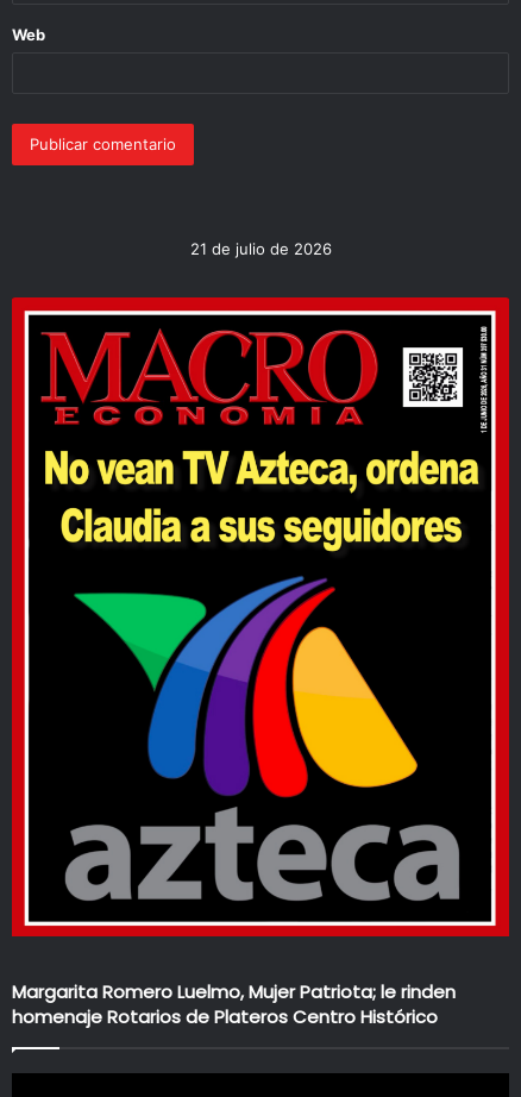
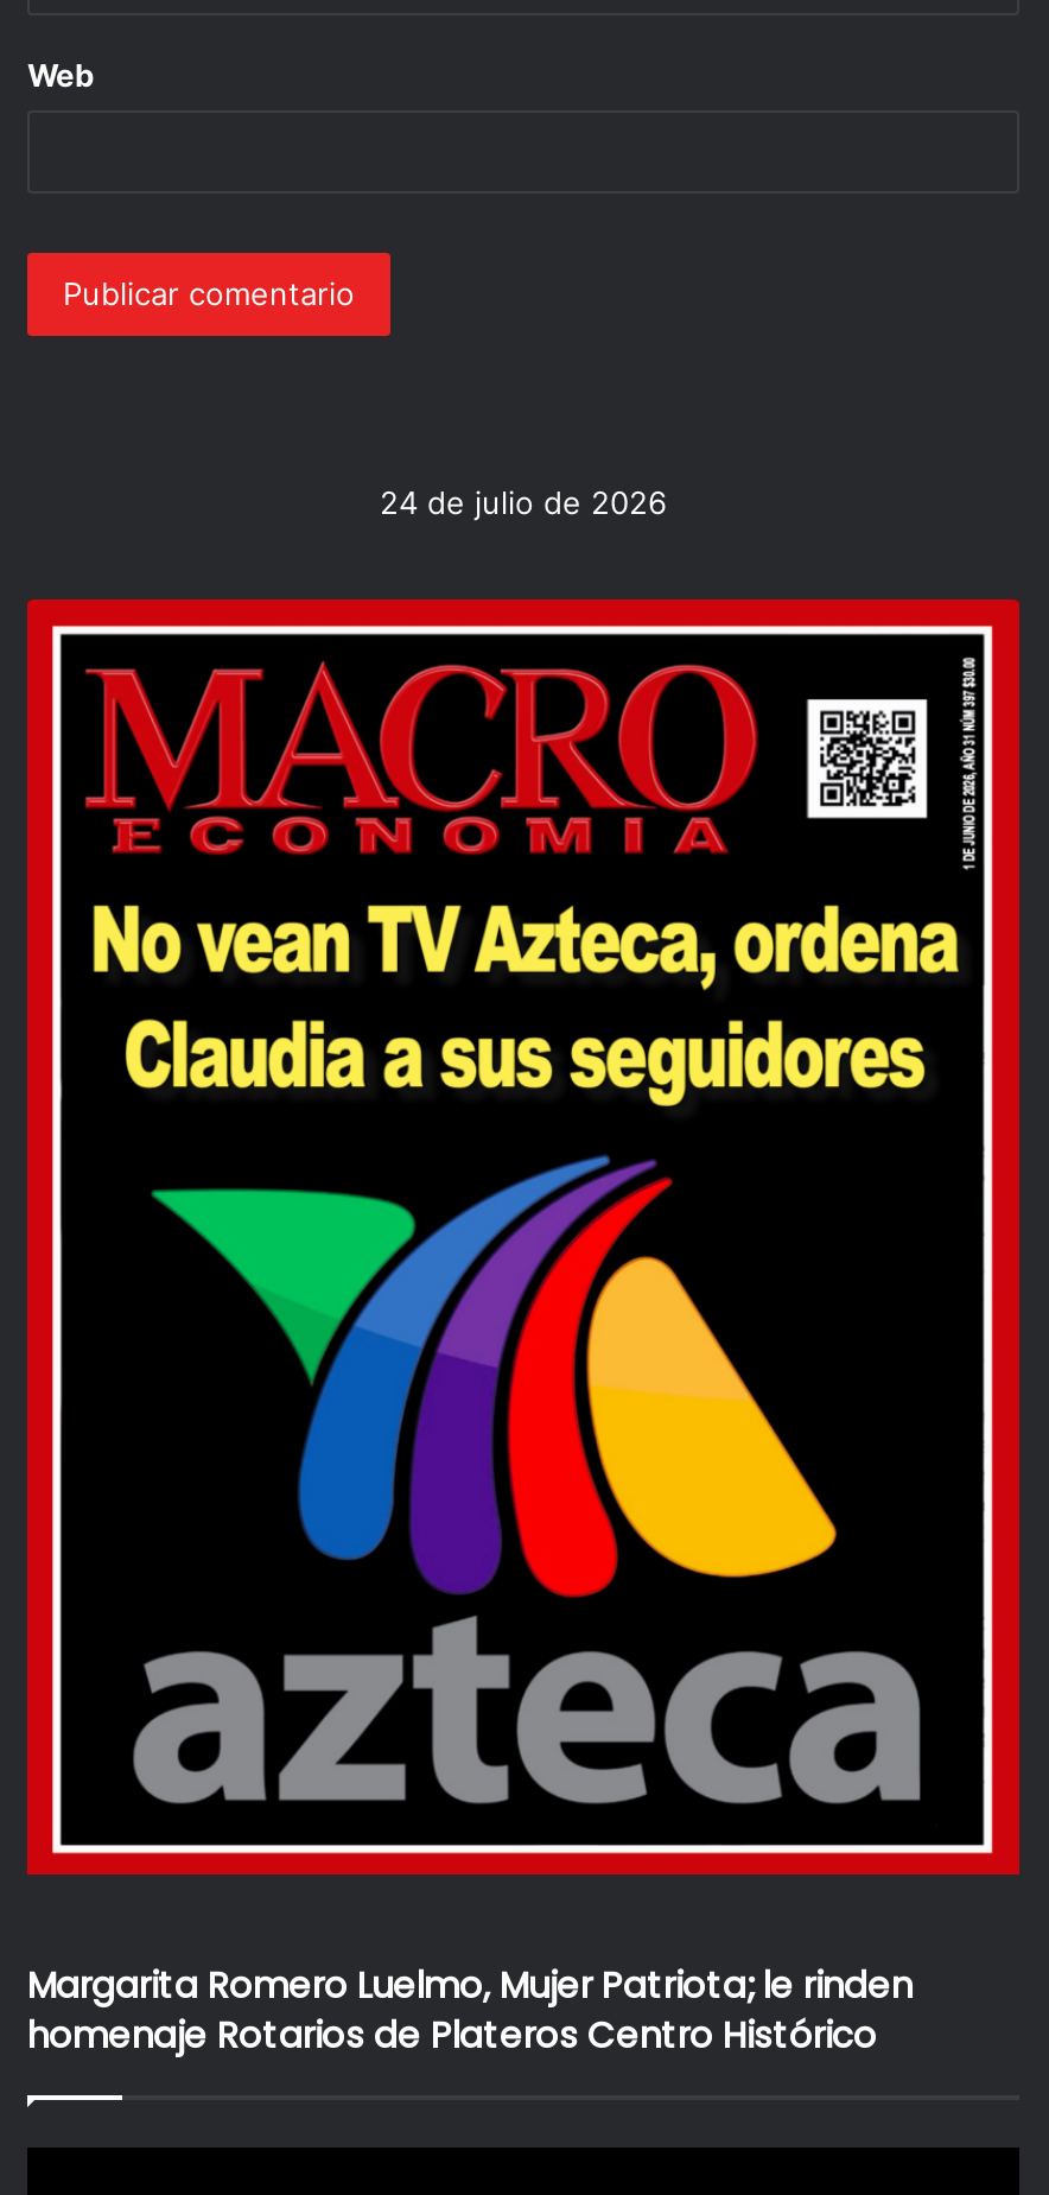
- 21 de julio de 2026
+ 24 de julio de 2026
